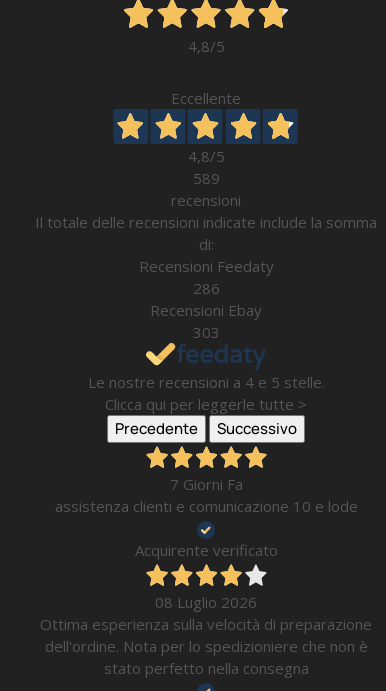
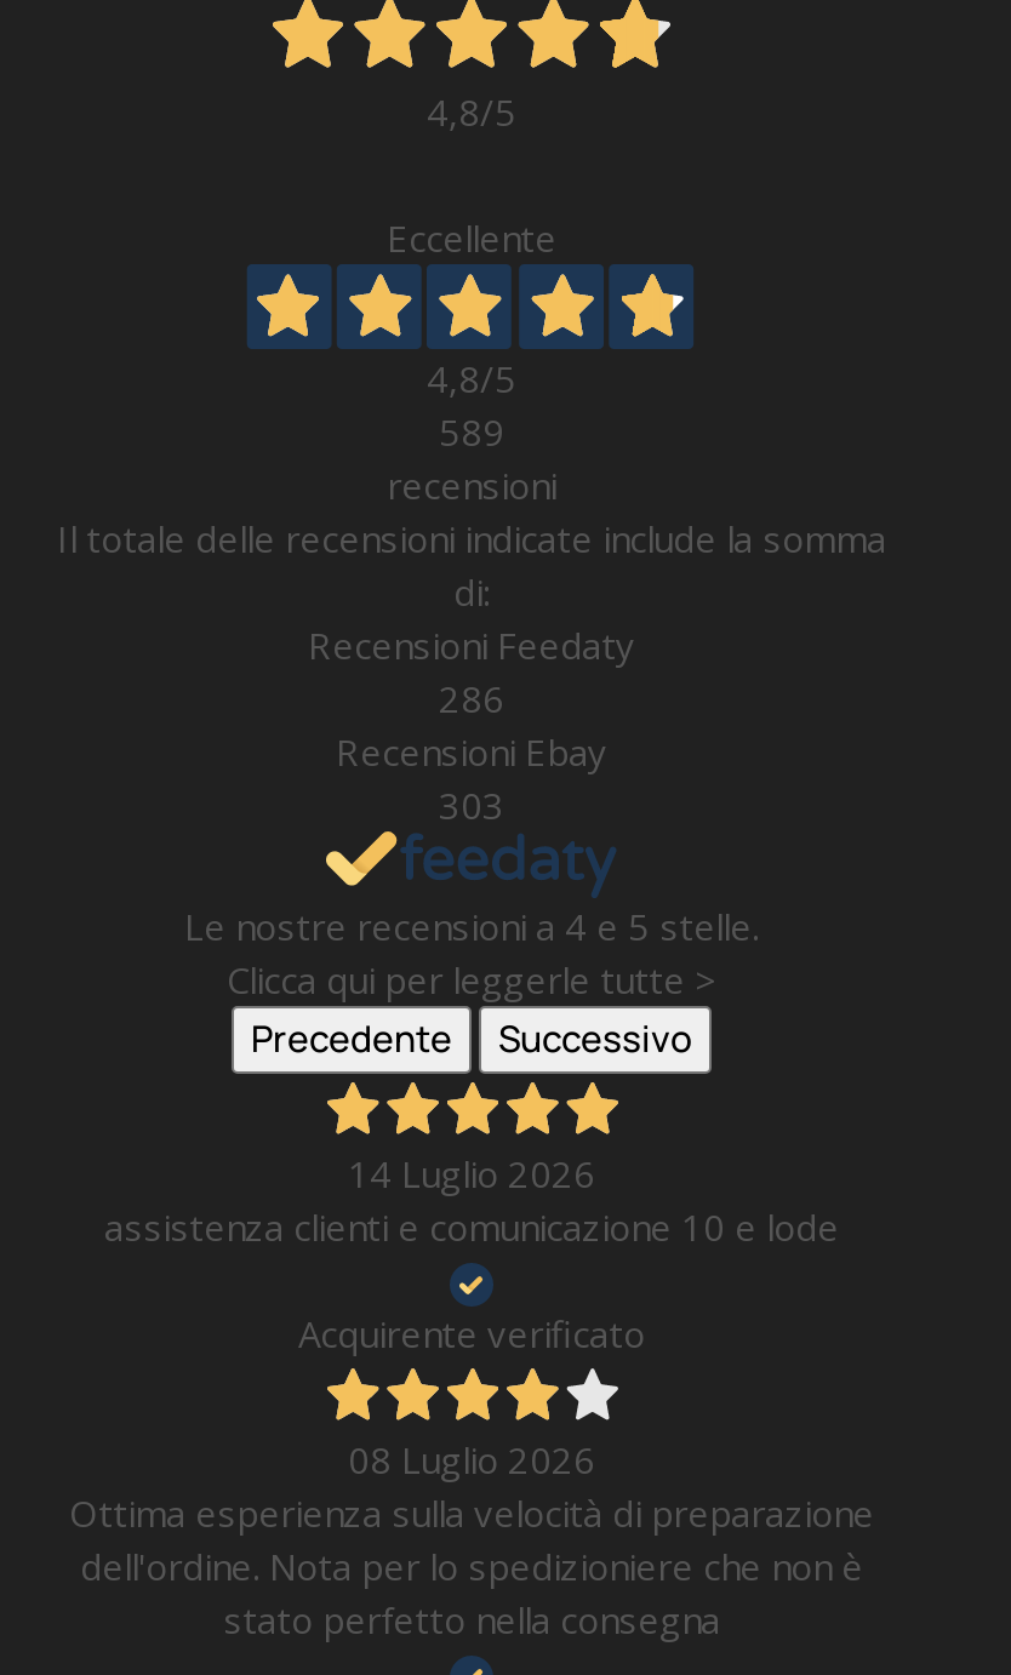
- 7 Giorni Fa
+ 14 Luglio 2026
